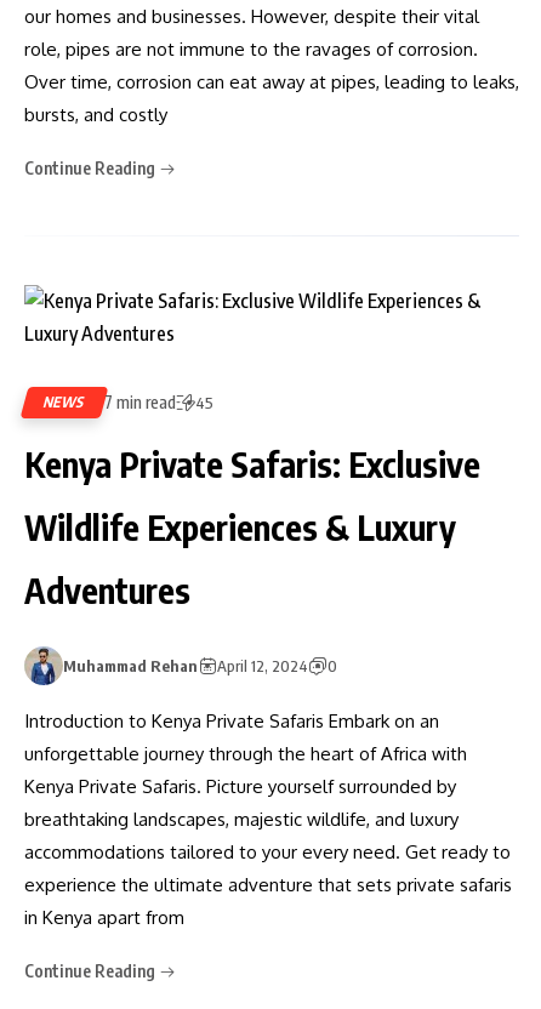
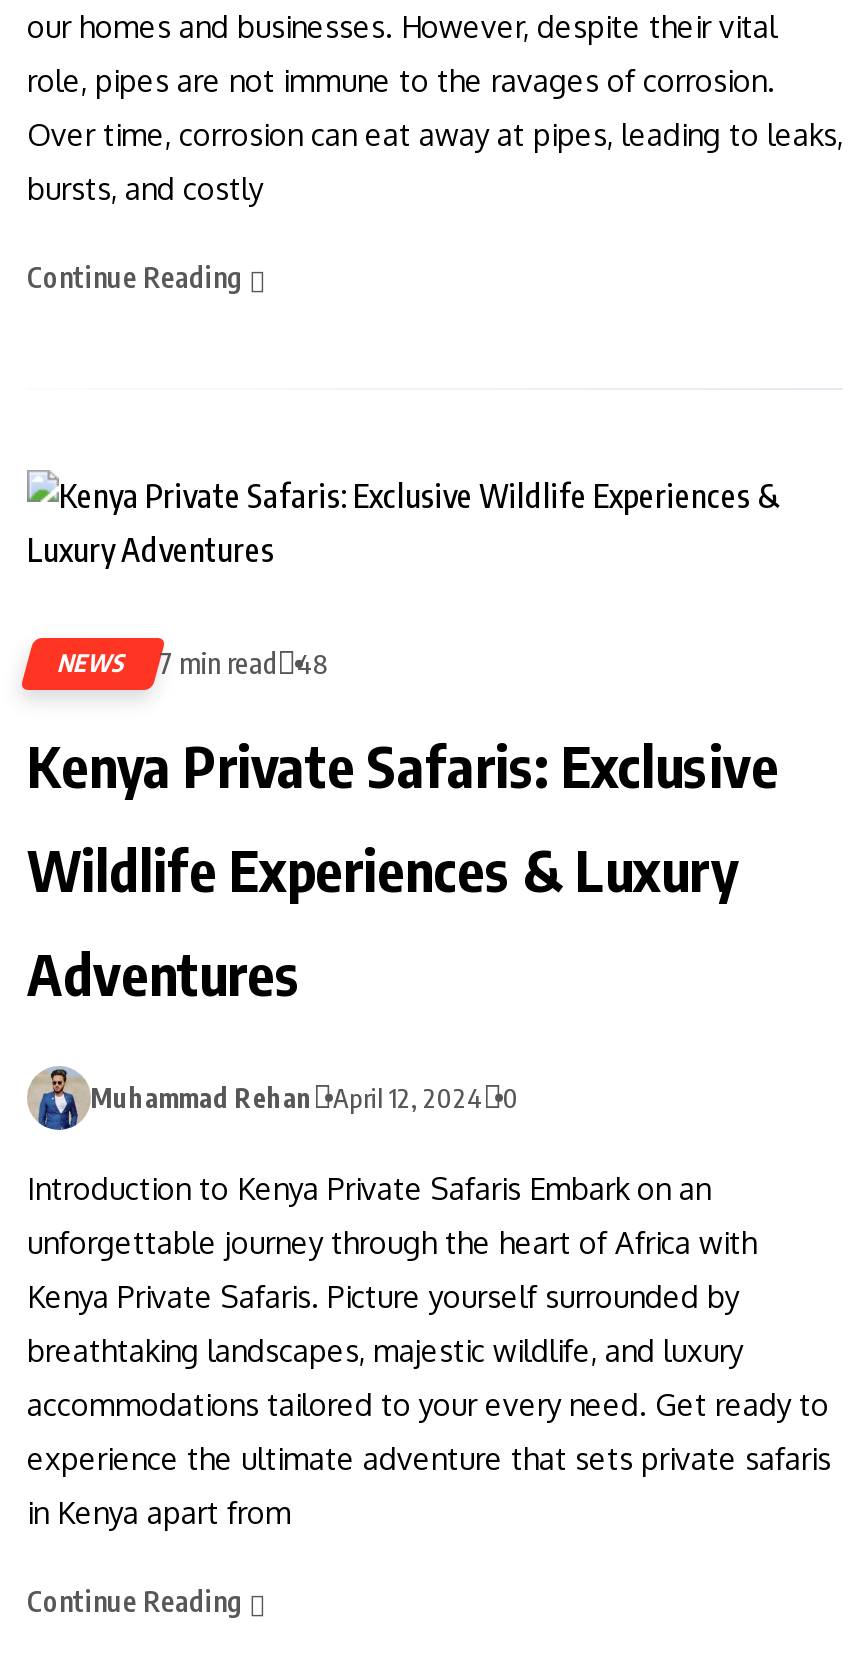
- NEWS 7 min read 45
+ NEWS 7 min read 48
